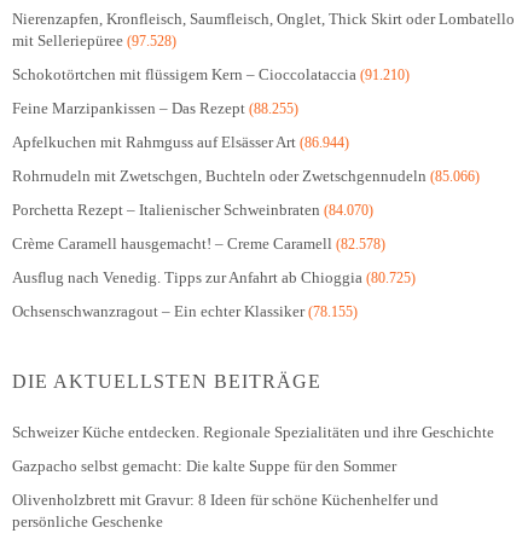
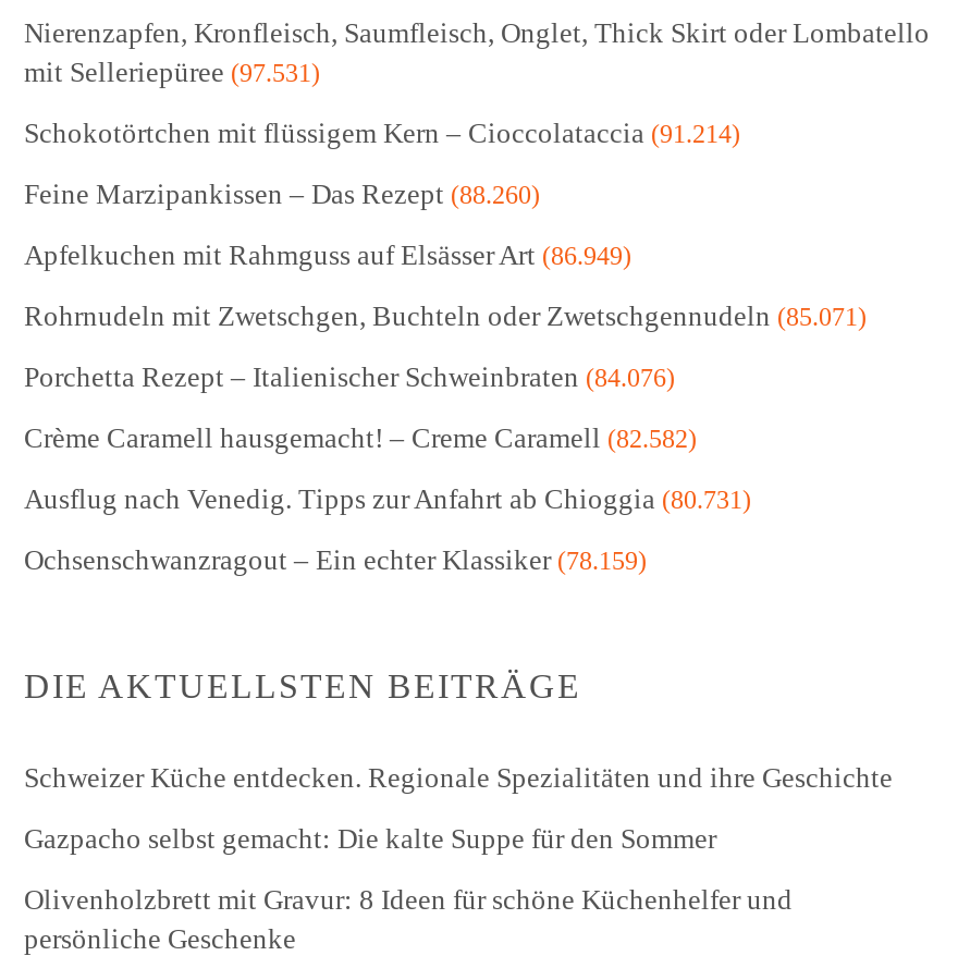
- mit Selleriepüree (97.528)
+ mit Selleriepüree (97.531)

- Schokotörtchen mit flüssigem Kern – Cioccolataccia (91.210)
+ Schokotörtchen mit flüssigem Kern – Cioccolataccia (91.214)

- Feine Marzipankissen – Das Rezept (88.255)
+ Feine Marzipankissen – Das Rezept (88.260)

- Apfelkuchen mit Rahmguss auf Elsässer Art (86.944)
+ Apfelkuchen mit Rahmguss auf Elsässer Art (86.949)

- Rohrnudeln mit Zwetschgen, Buchteln oder Zwetschgennudeln (85.066)
+ Rohrnudeln mit Zwetschgen, Buchteln oder Zwetschgennudeln (85.071)

- Porchetta Rezept – Italienischer Schweinbraten (84.070)
+ Porchetta Rezept – Italienischer Schweinbraten (84.076)

- Crème Caramell hausgemacht! – Creme Caramell (82.578)
+ Crème Caramell hausgemacht! – Creme Caramell (82.582)

- Ausflug nach Venedig. Tipps zur Anfahrt ab Chioggia (80.725)
+ Ausflug nach Venedig. Tipps zur Anfahrt ab Chioggia (80.731)

- Ochsenschwanzragout – Ein echter Klassiker (78.155)
+ Ochsenschwanzragout – Ein echter Klassiker (78.159)
